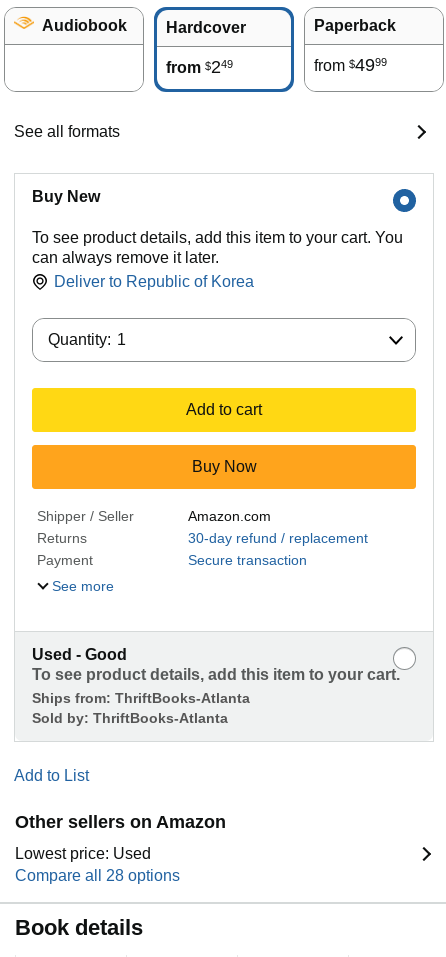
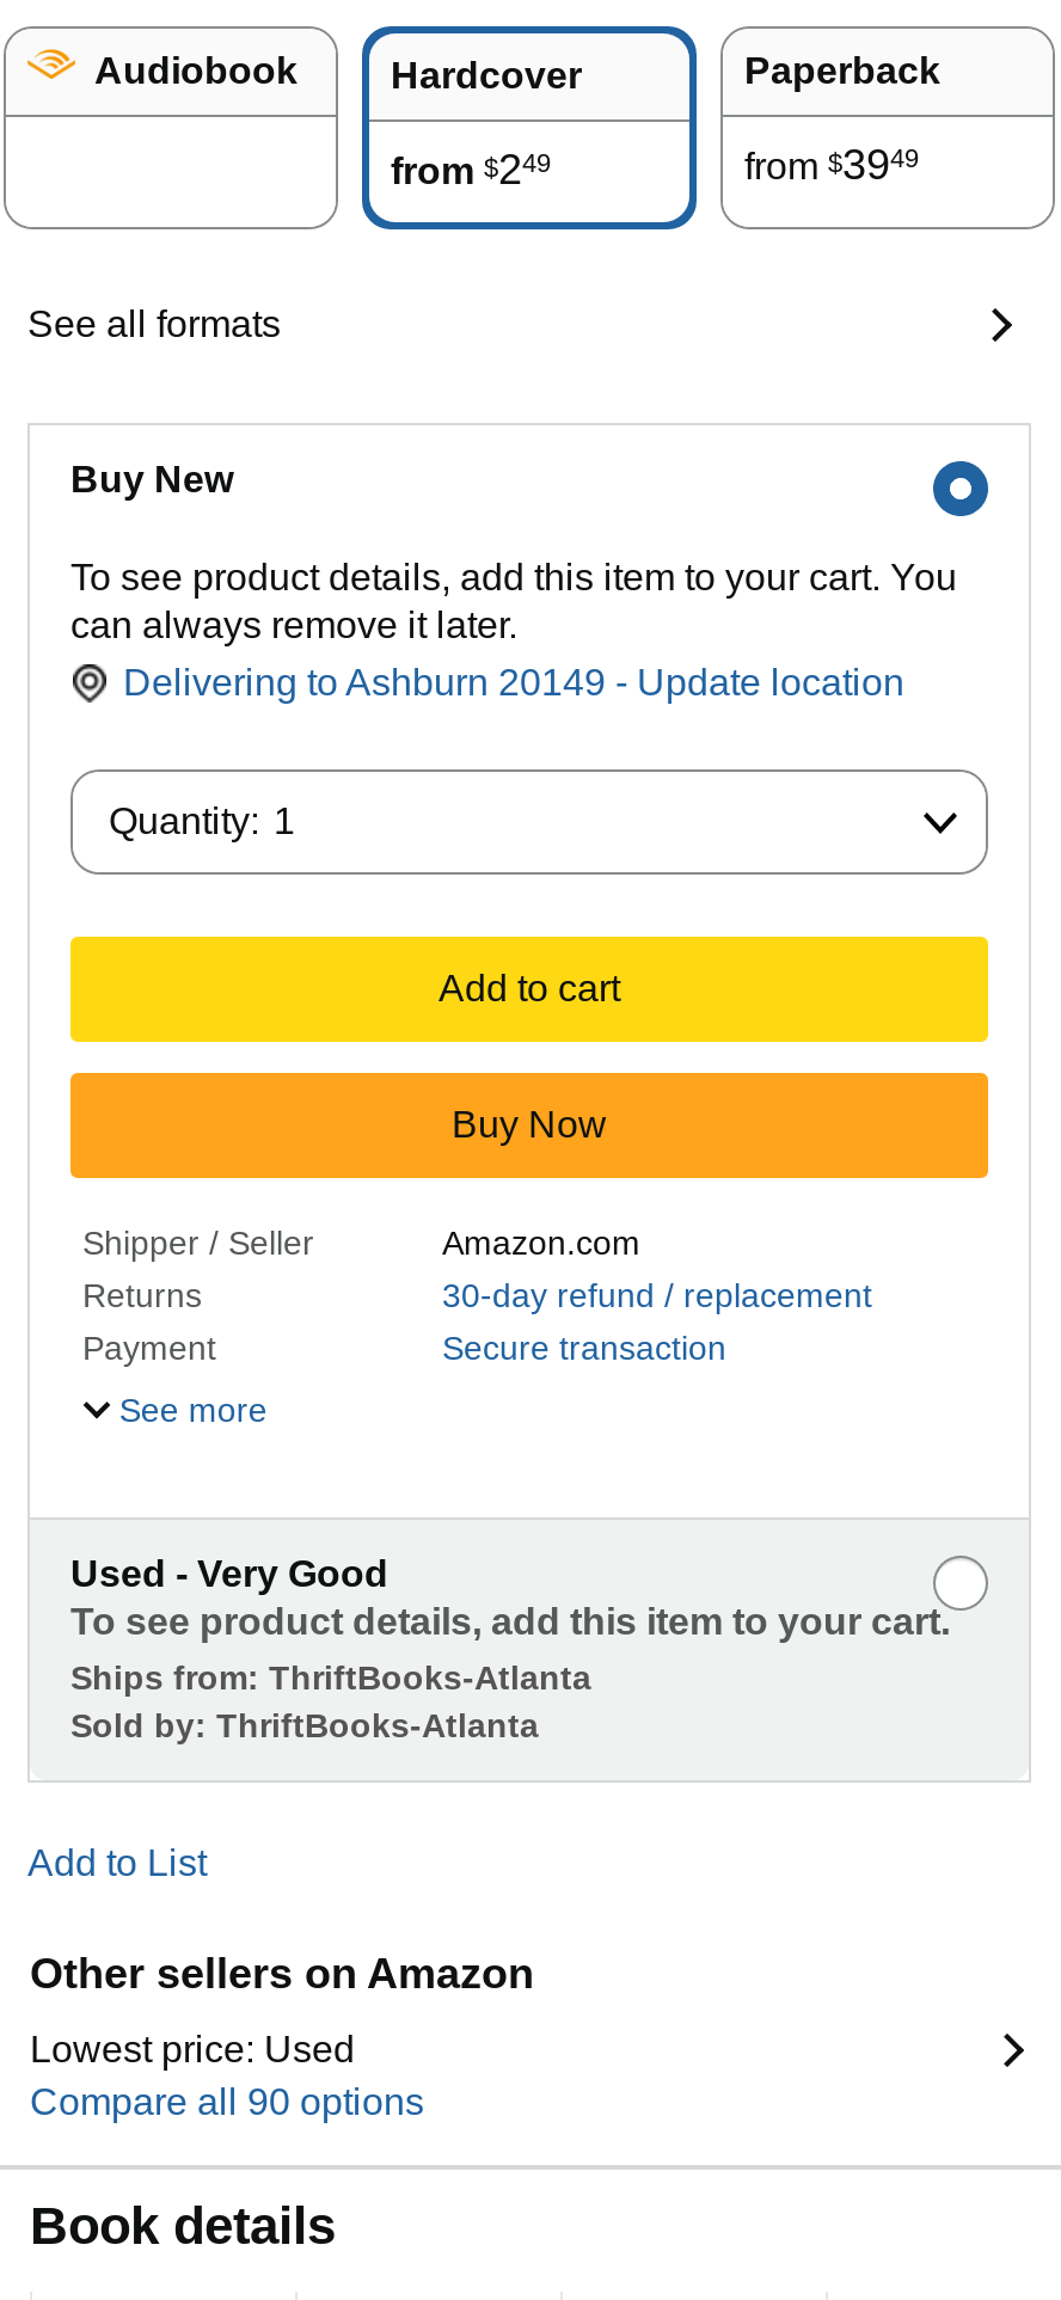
- from $4999
+ from $3949

- Deliver to Republic of Korea
+ Delivering to Ashburn 20149 - Update location

- Used - Good
+ Used - Very Good

- Compare all 28 options
+ Compare all 90 options
